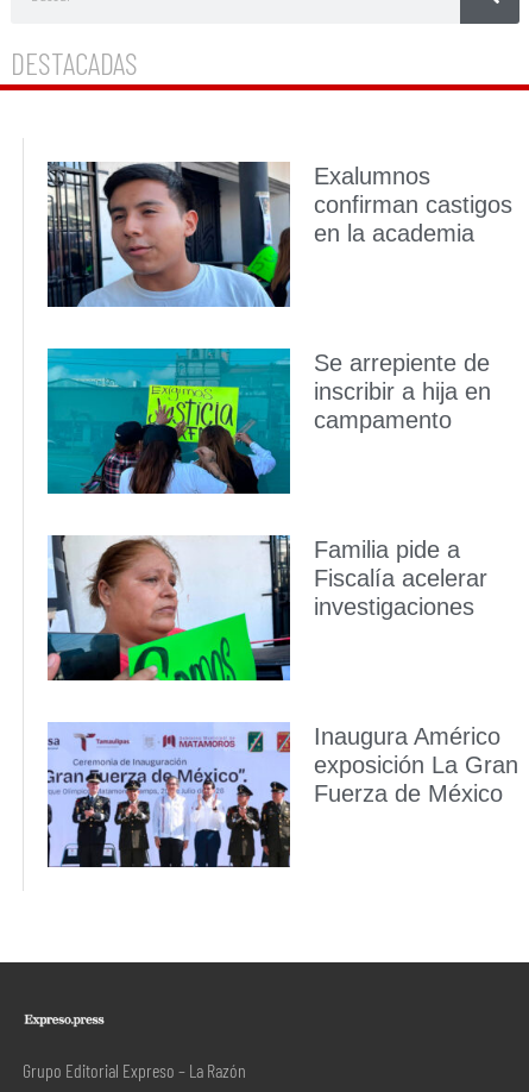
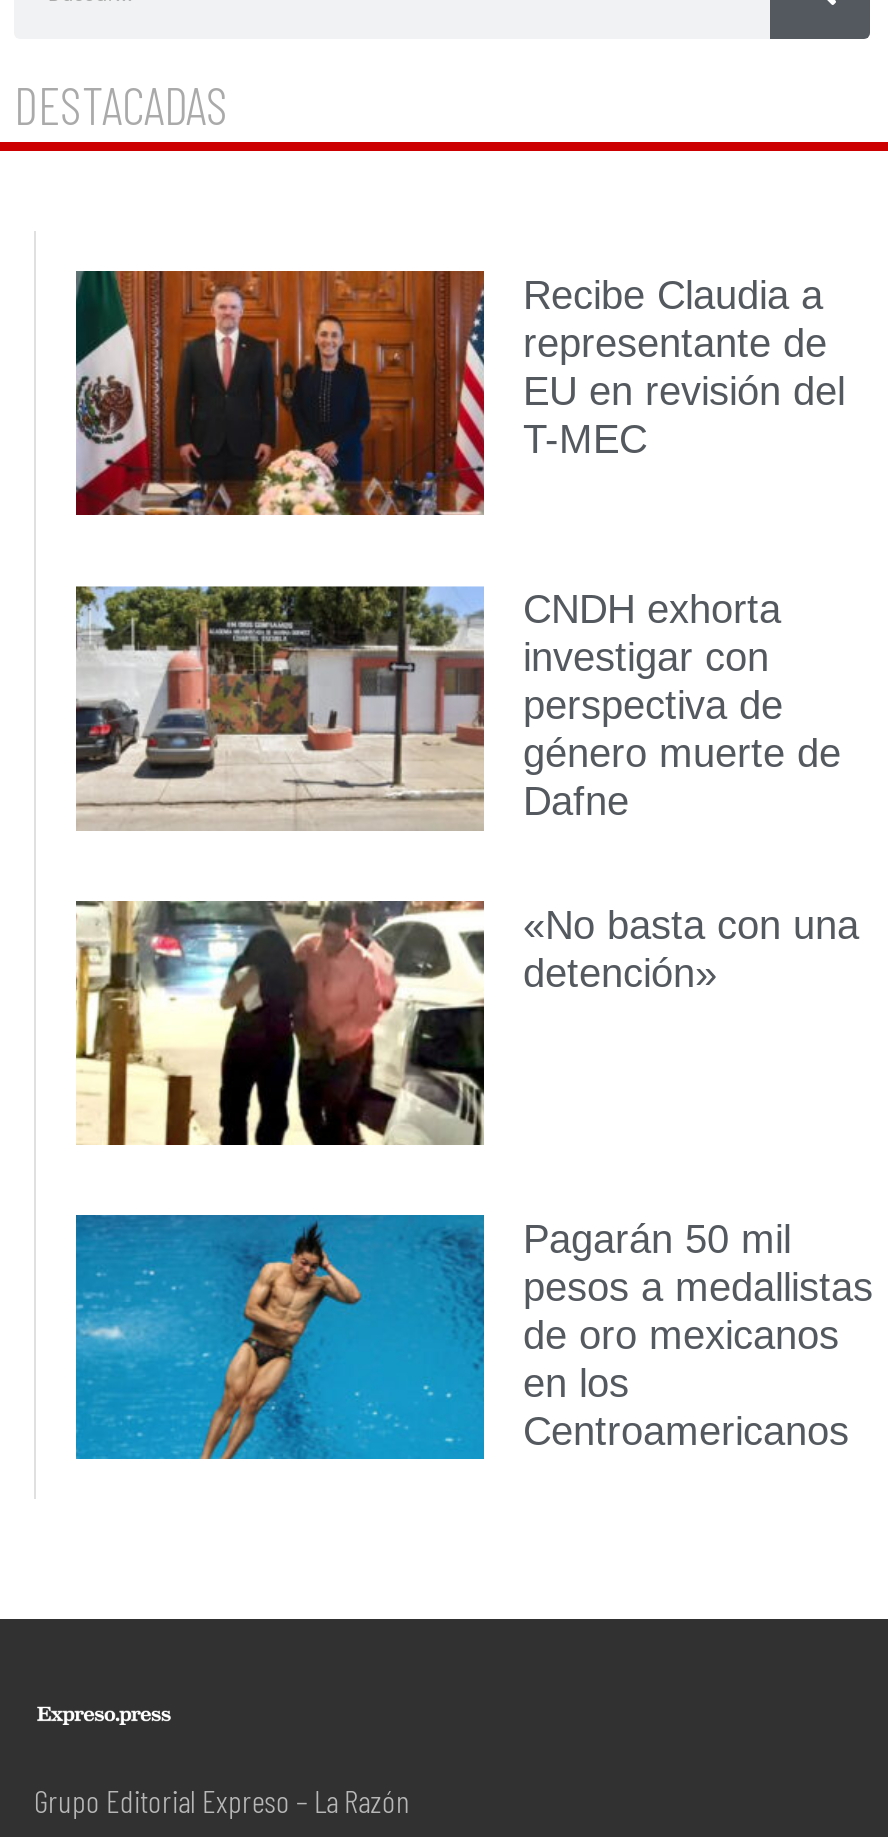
- [image]
- Exalumnos
- confirman castigos
- en la academia
+ [image]
+ Recibe Claudia a
+ representante de
+ EU en revisión del
+ T-MEC

- [image]
- Se arrepiente de
- inscribir a hija en
- campamento
+ [image]
+ CNDH exhorta
+ investigar con
+ perspectiva de
+ género muerte de
+ Dafne

- [image]
- Familia pide a
- Fiscalía acelerar
- investigaciones
+ [image]
+ «No basta con una
+ detención»

- [image]
- Inaugura Américo
- exposición La Gran
- Fuerza de México
+ [image]
+ Pagarán 50 mil
+ pesos a medallistas
+ de oro mexicanos
+ en los
+ Centroamericanos
